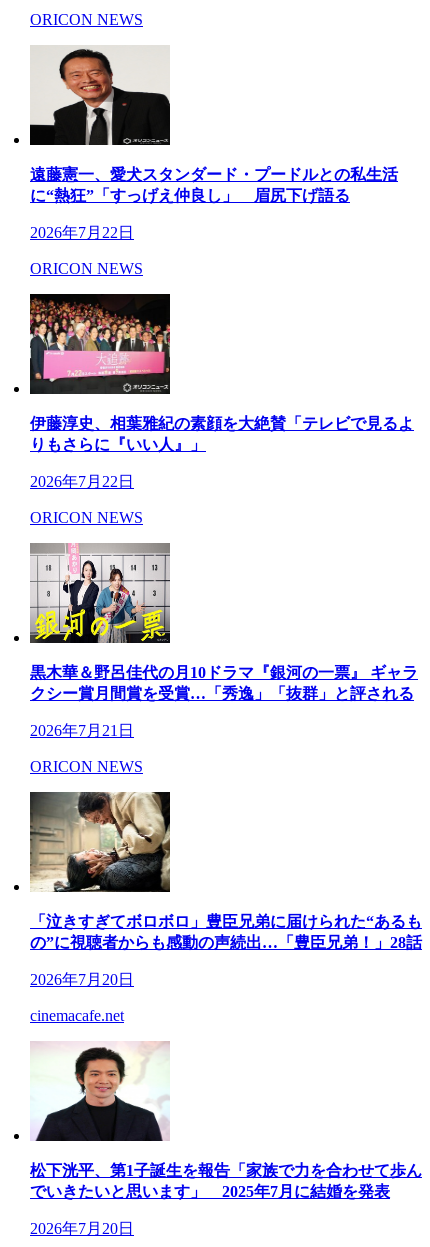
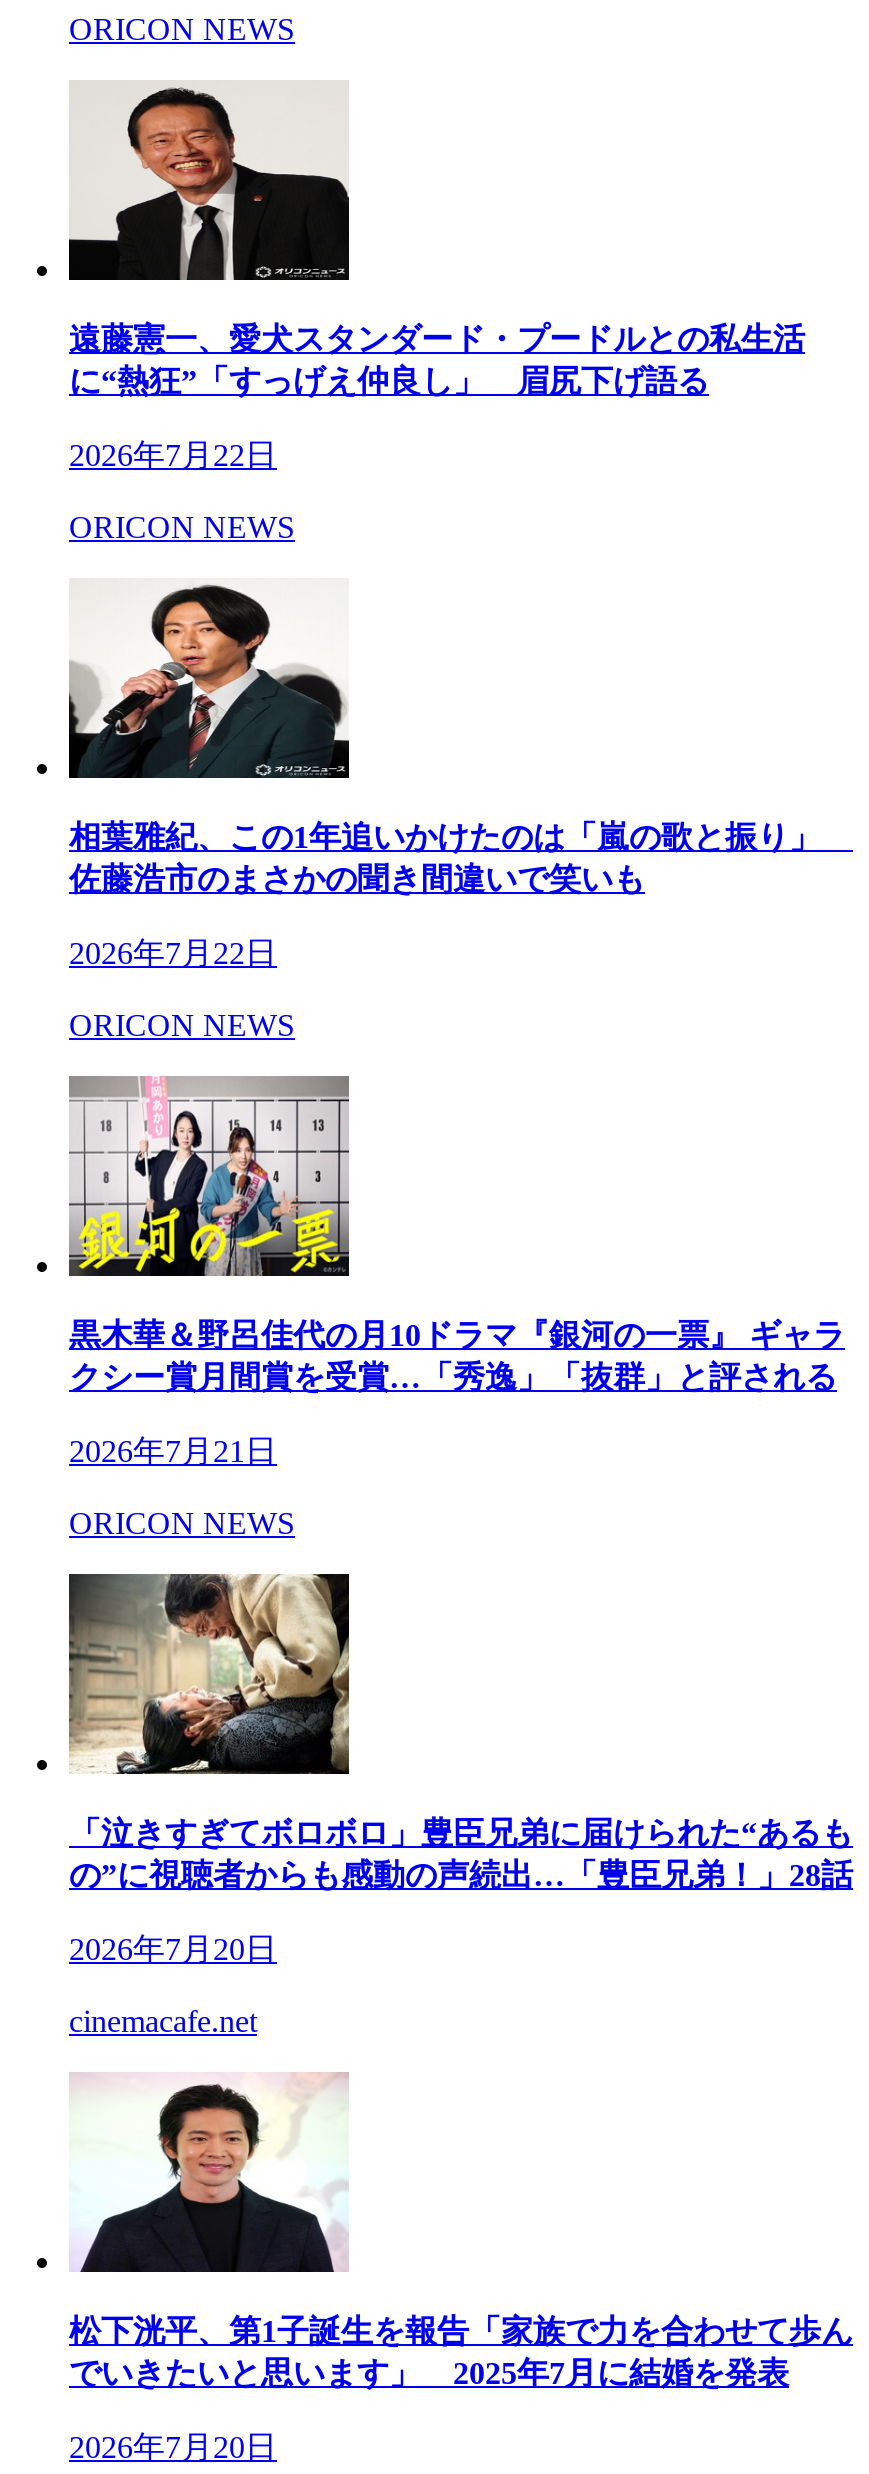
- [image]
- 伊藤淳史、相葉雅紀の素顔を大絶賛「テレビで見るよ
- りもさらに『いい人』」
+ [image]
+ 相葉雅紀、この1年追いかけたのは「嵐の歌と振り」
+ 佐藤浩市のまさかの聞き間違いで笑いも
